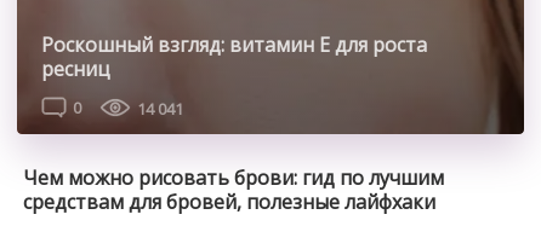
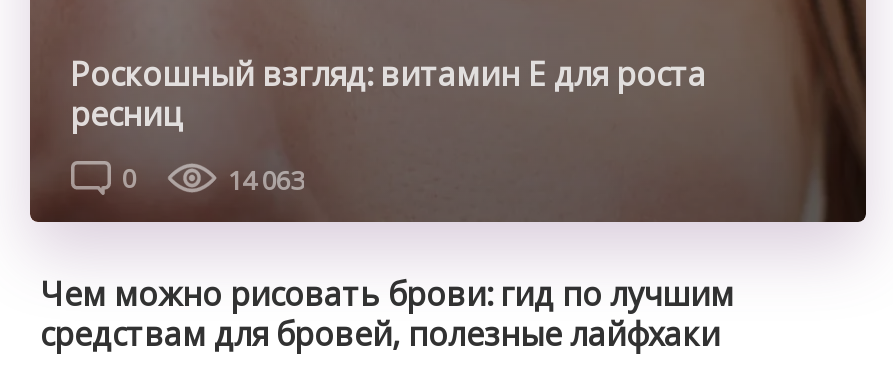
- 14 041
+ 14 063
